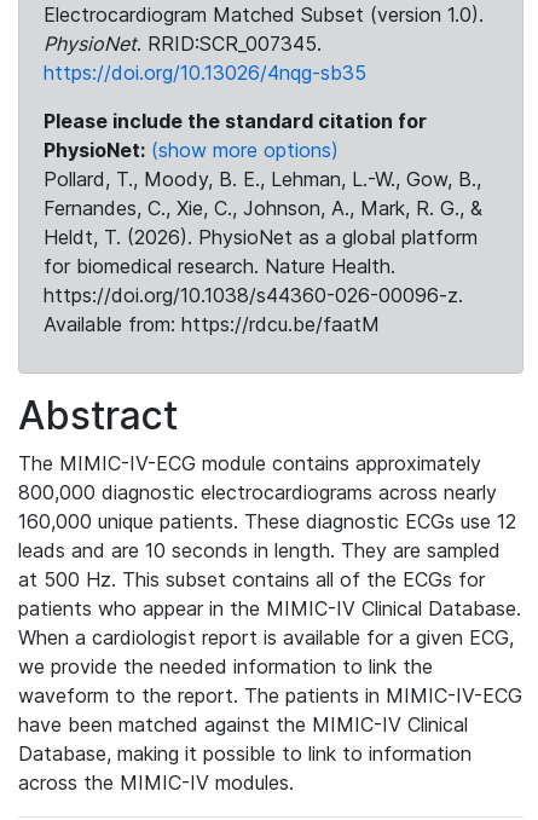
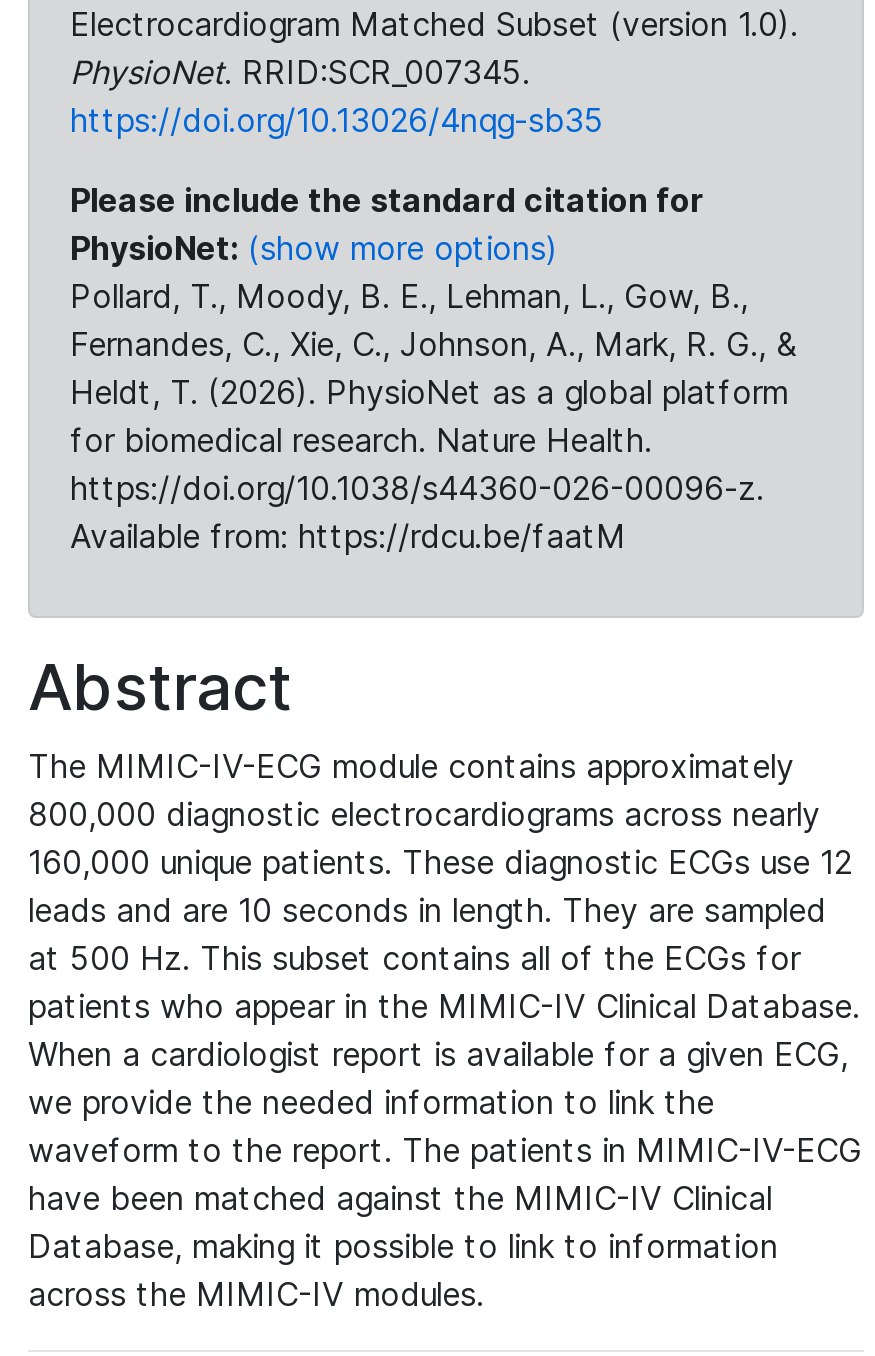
- Pollard, T., Moody, B. E., Lehman, L.-W., Gow, B.,
+ Pollard, T., Moody, B. E., Lehman, L., Gow, B.,
